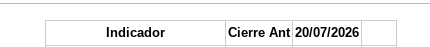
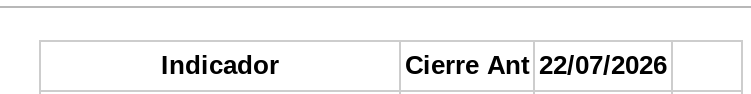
- Cierre Ant 20/07/2026
+ Cierre Ant 22/07/2026
